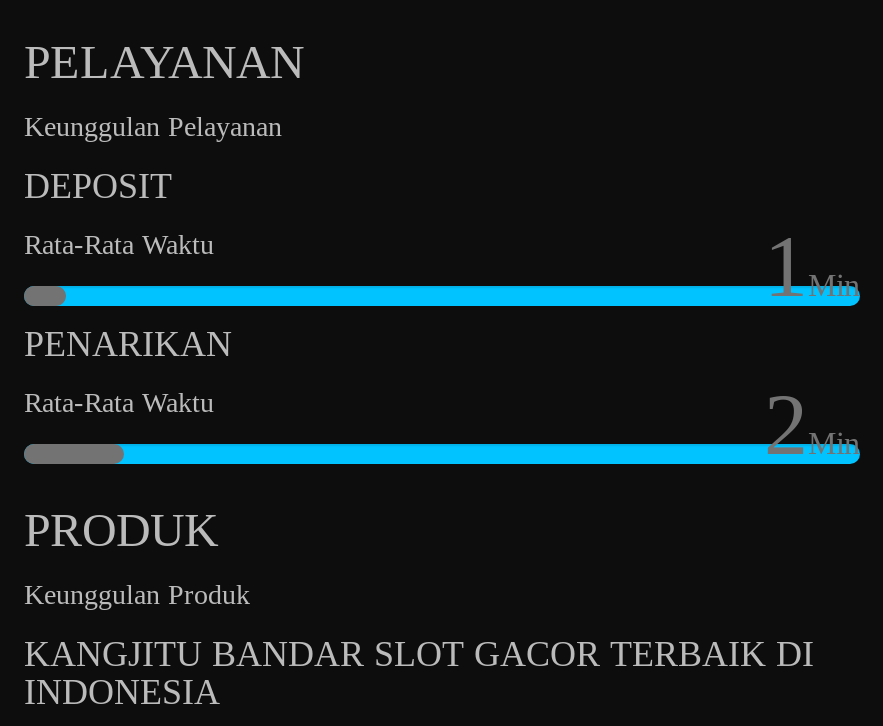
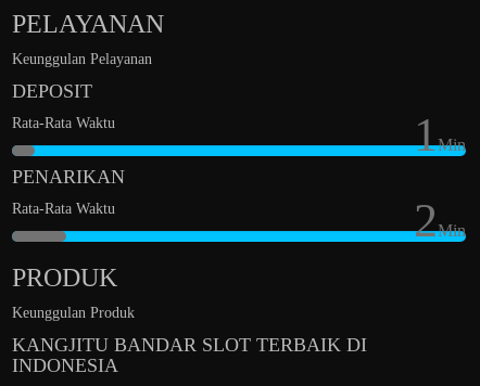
- KANGJITU BANDAR SLOT GACOR TERBAIK DI
+ KANGJITU BANDAR SLOT TERBAIK DI
